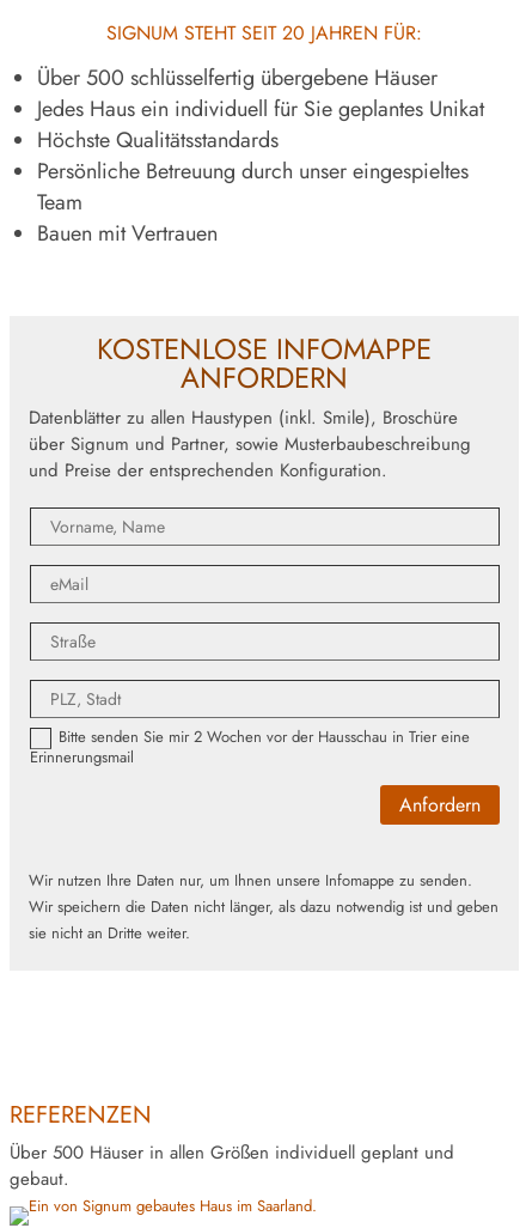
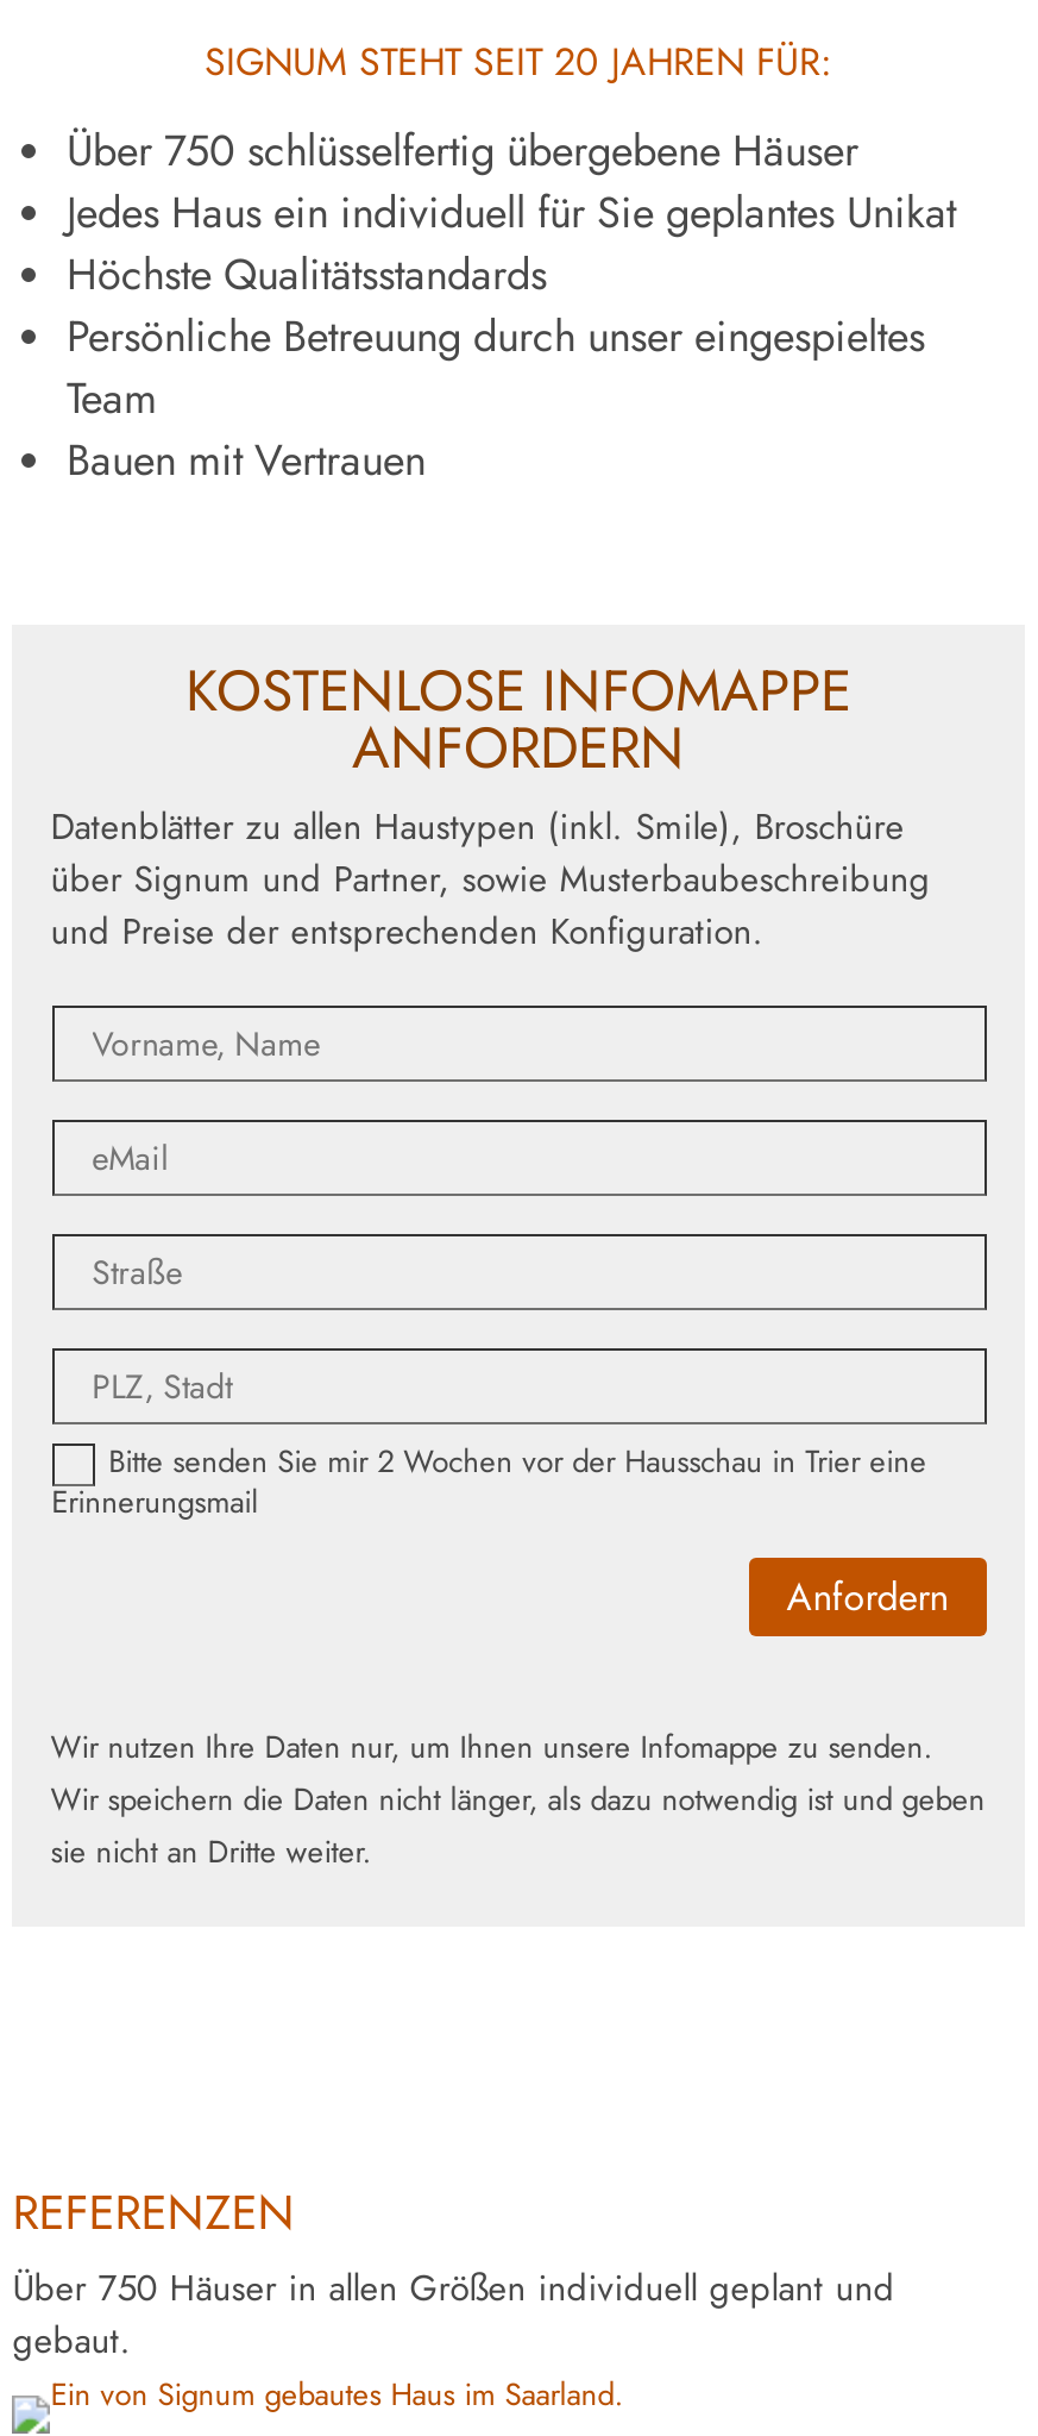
- Über 500 schlüsselfertig übergebene Häuser
+ Über 750 schlüsselfertig übergebene Häuser

- Über 500 Häuser in allen Größen individuell geplant und
+ Über 750 Häuser in allen Größen individuell geplant und
